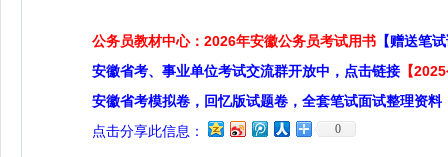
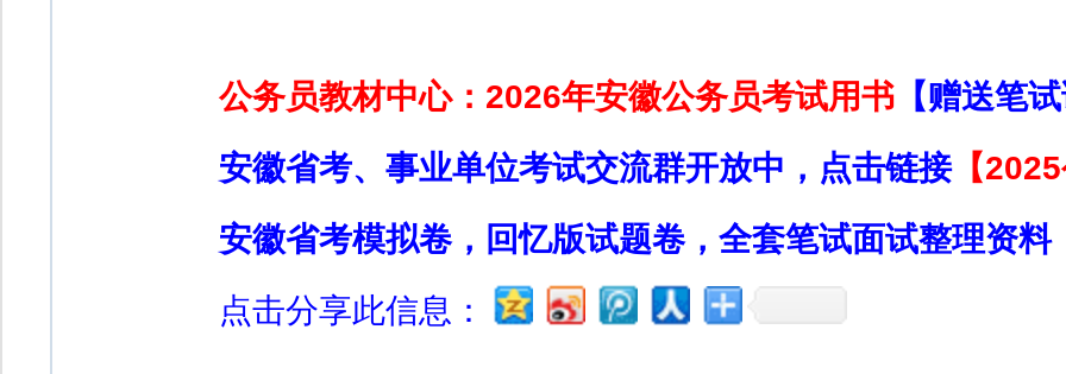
- 0
